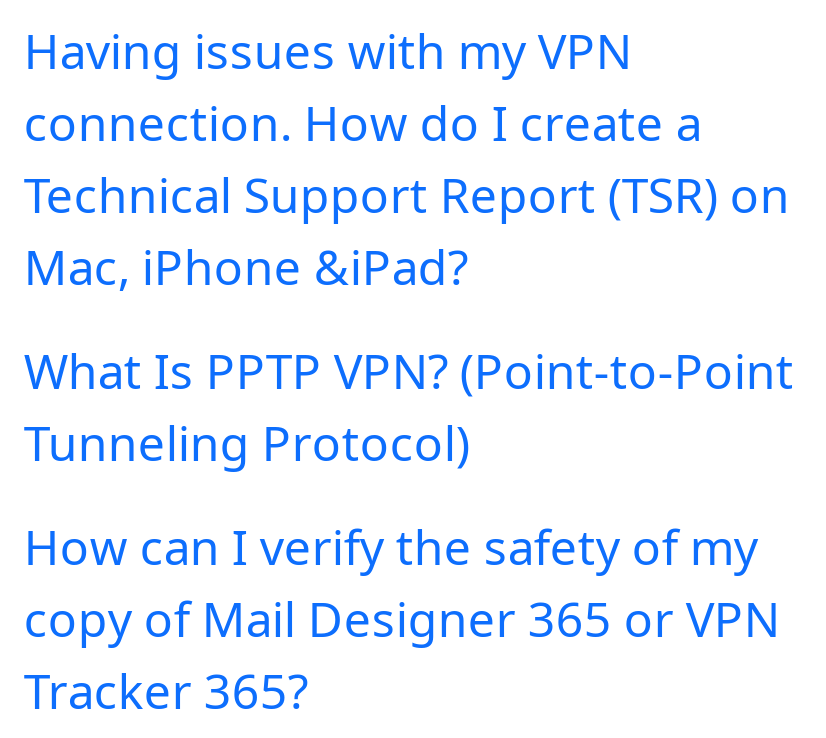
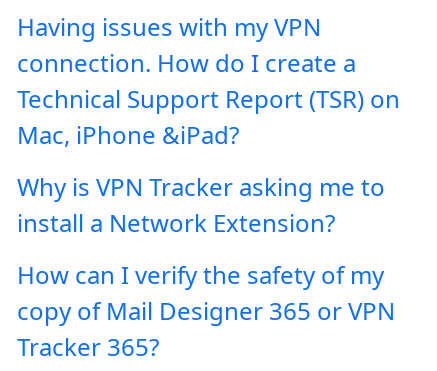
- What Is PPTP VPN? (Point-to-Point
- Tunneling Protocol)
+ Why is VPN Tracker asking me to
+ install a Network Extension?
